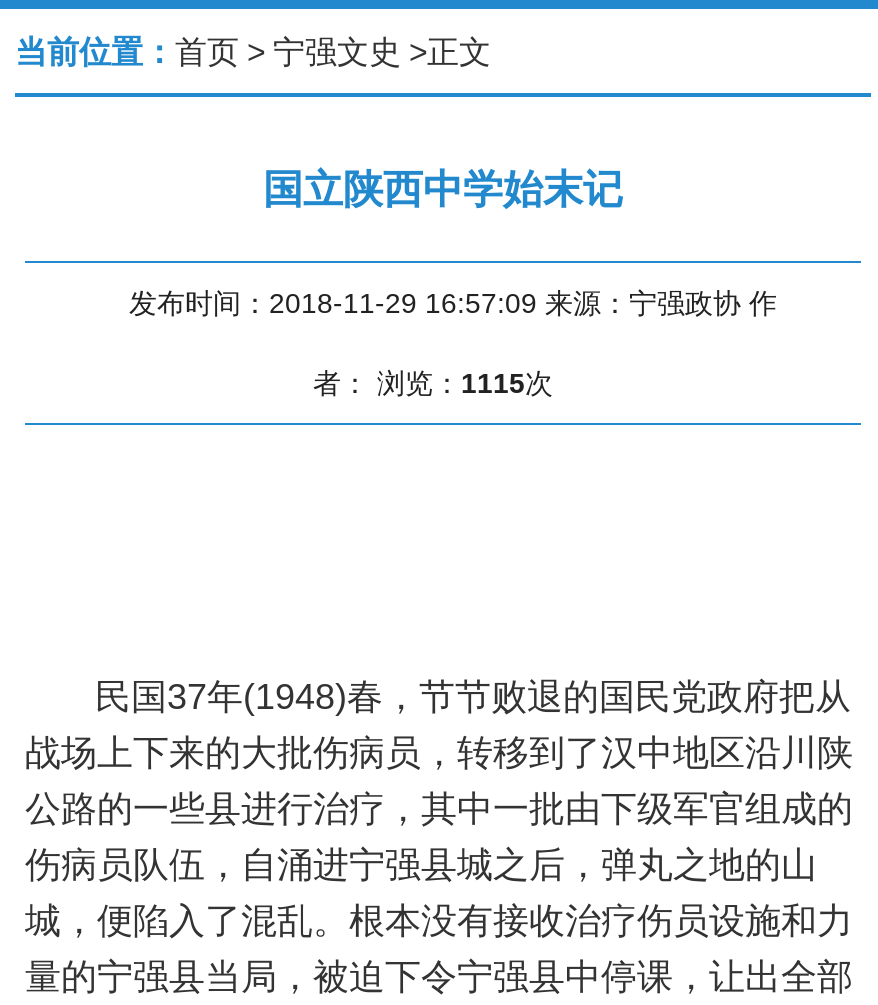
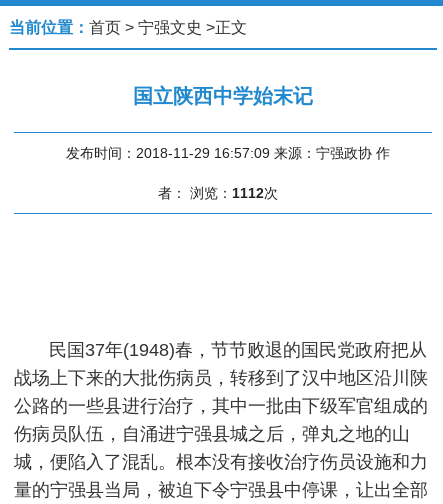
- 者： 浏览：1115次
+ 者： 浏览：1112次
